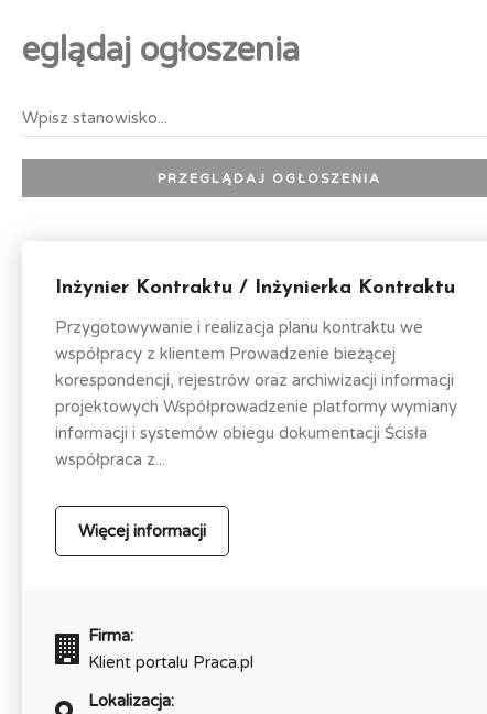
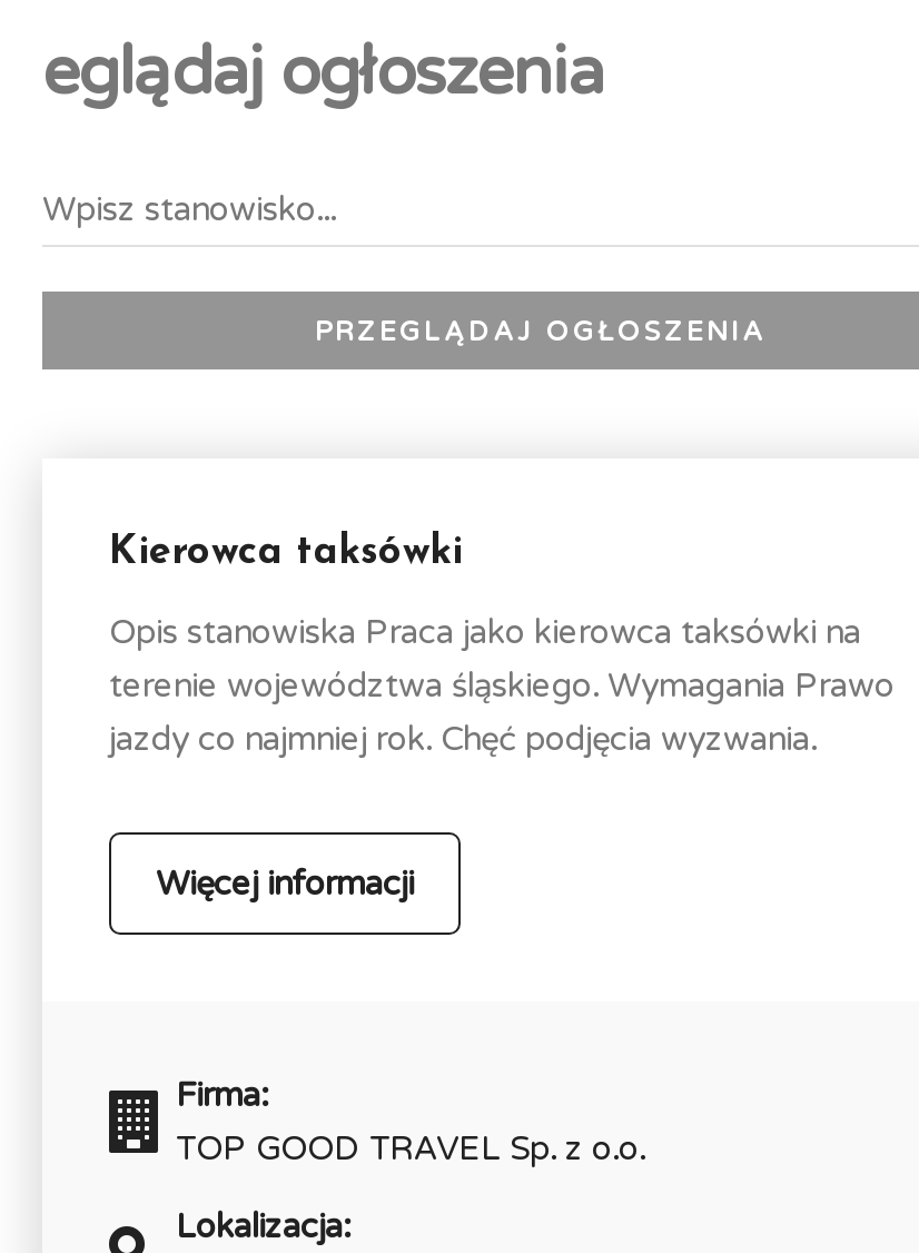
- Inżynier Kontraktu / Inżynierka Kontraktu
+ Kierowca taksówki

- Przygotowywanie i realizacja planu kontraktu we
- współpracy z klientem Prowadzenie bieżącej
- korespondencji, rejestrów oraz archiwizacji informacji
- projektowych Współprowadzenie platformy wymiany
- informacji i systemów obiegu dokumentacji Ścisła
- współpraca z...
+ Opis stanowiska Praca jako kierowca taksówki na
+ terenie województwa śląskiego. Wymagania Prawo
+ jazdy co najmniej rok. Chęć podjęcia wyzwania.

- Klient portalu Praca.pl
+ TOP GOOD TRAVEL Sp. z o.o.
